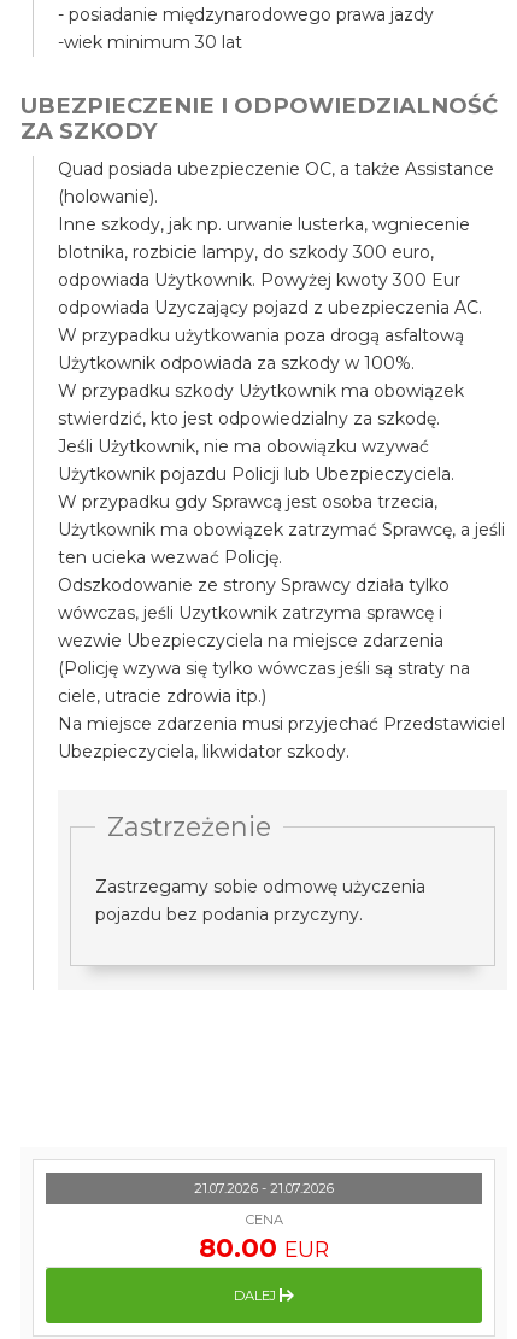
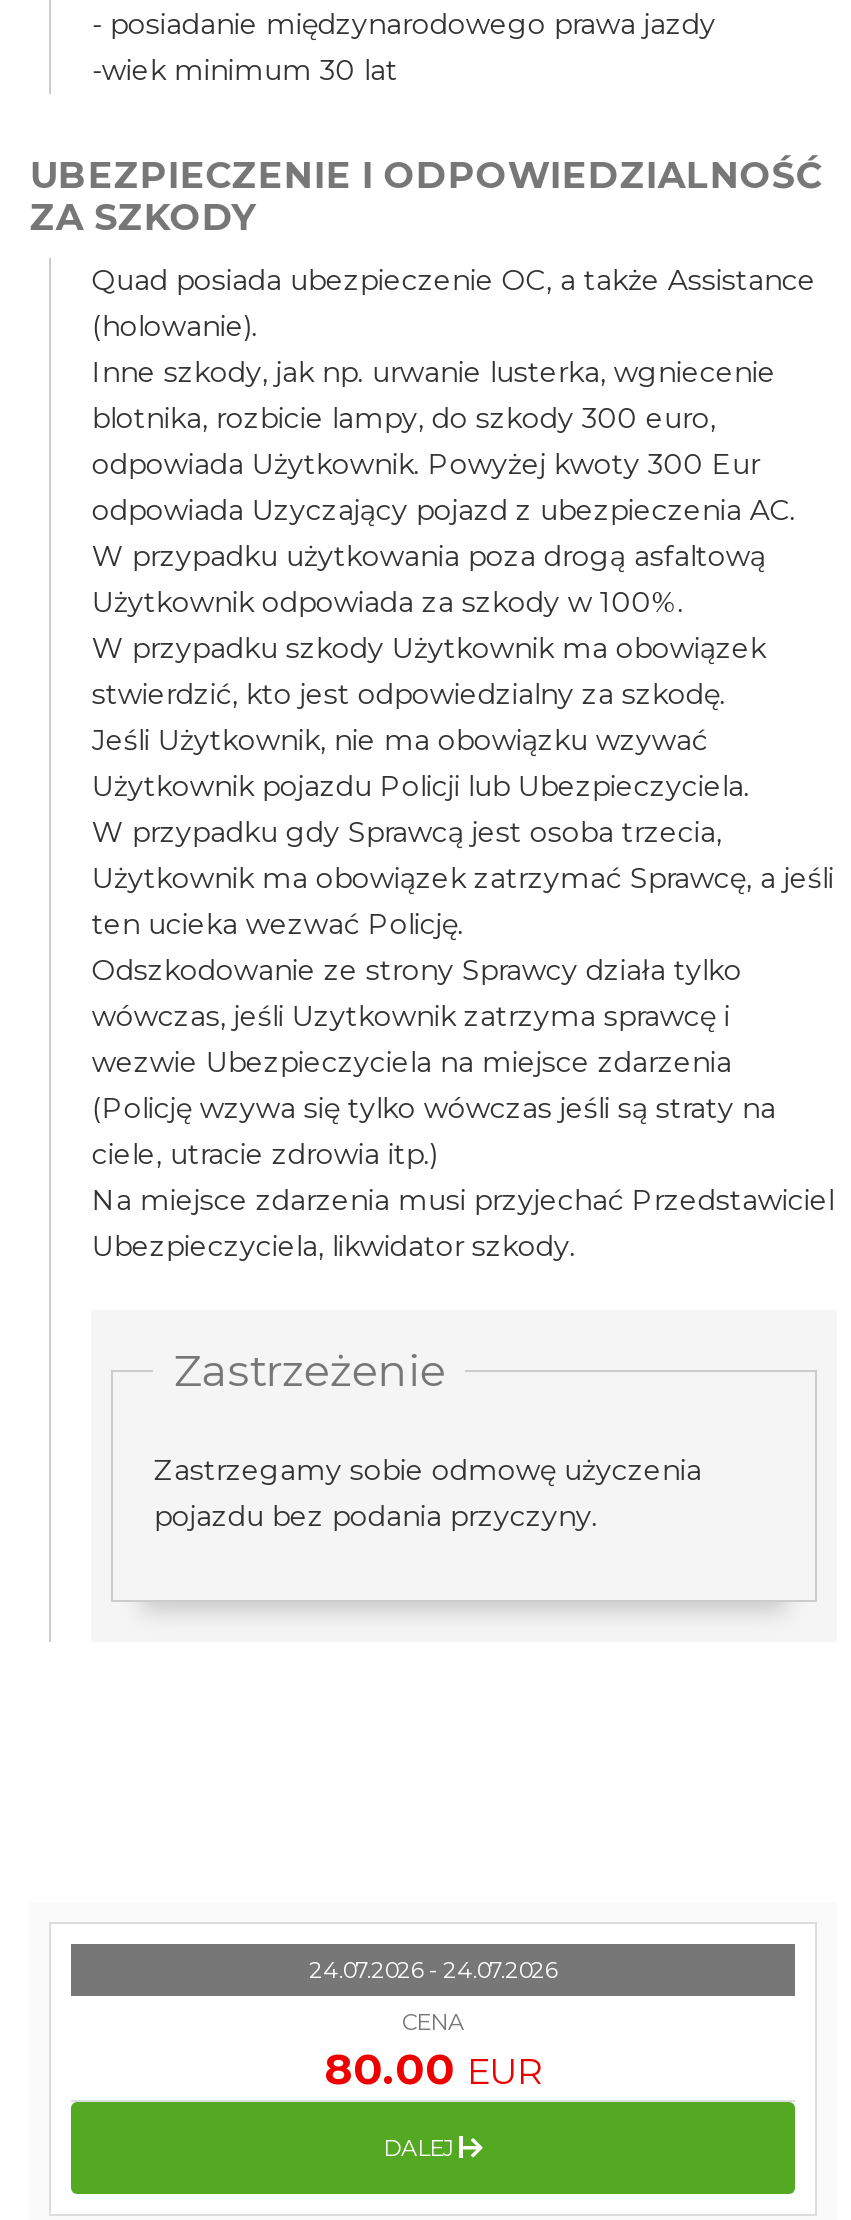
- 21.07.2026 - 21.07.2026
+ 24.07.2026 - 24.07.2026
